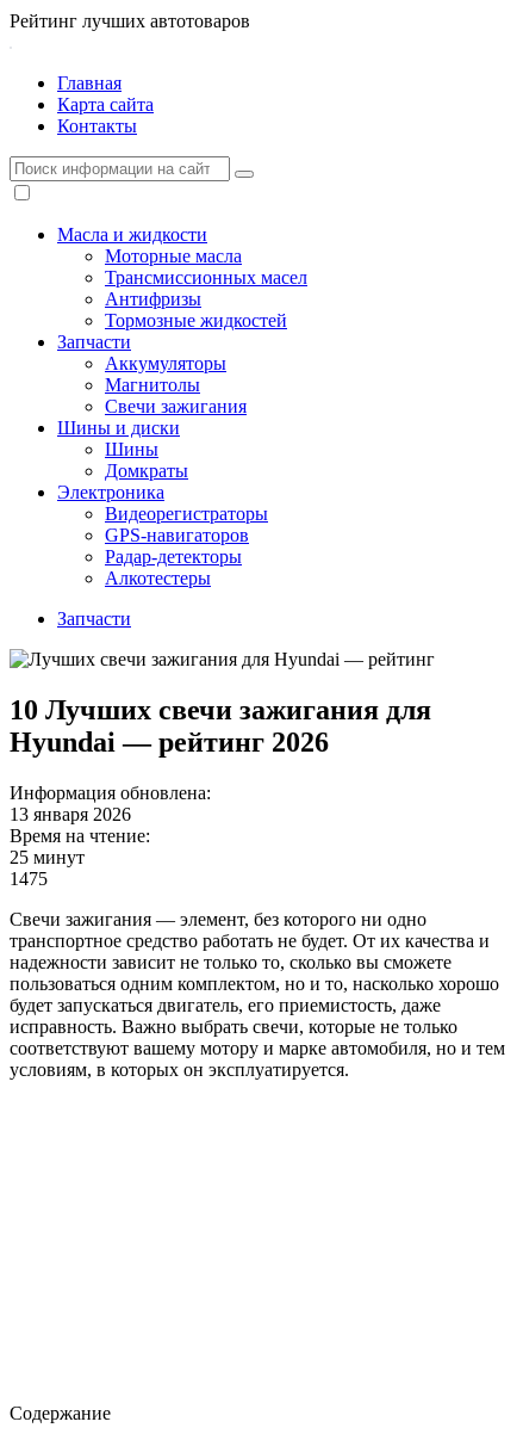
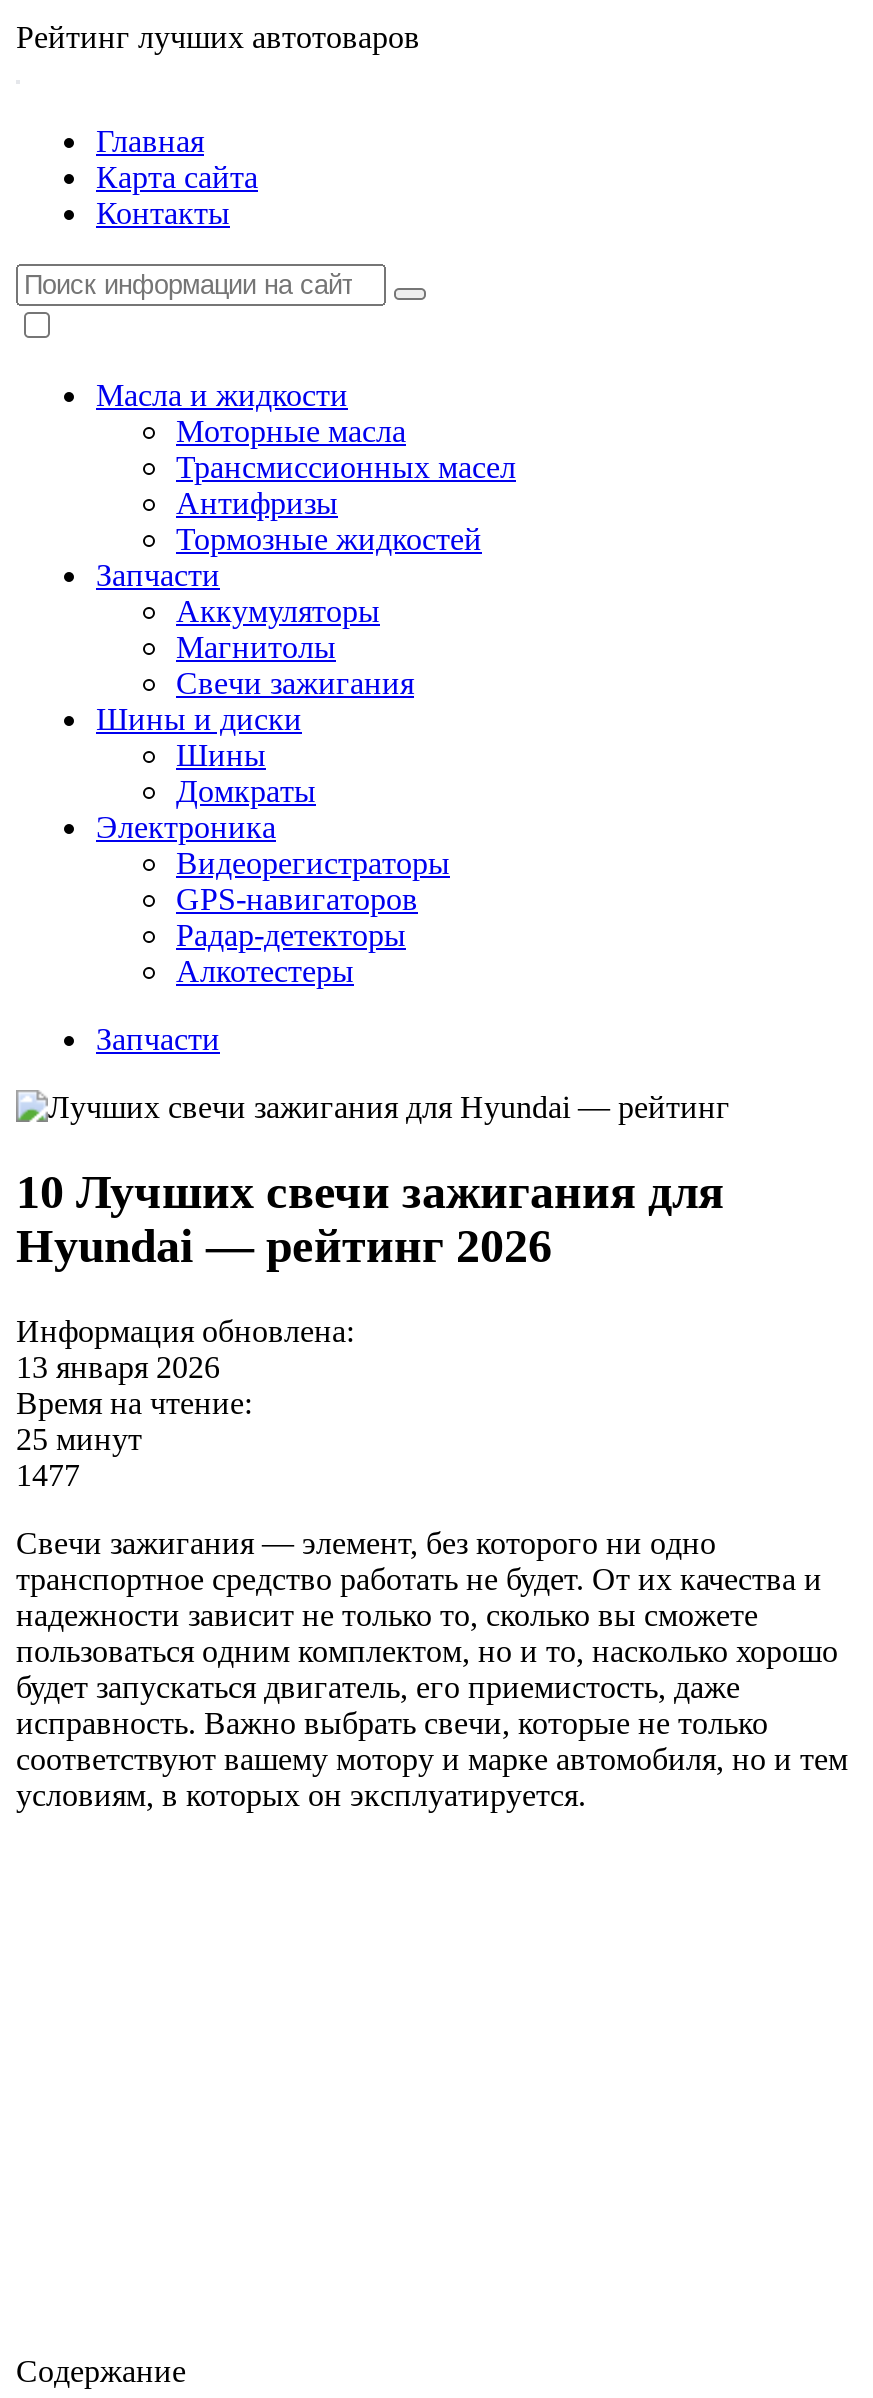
- 1475
+ 1477
